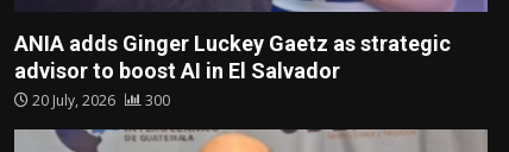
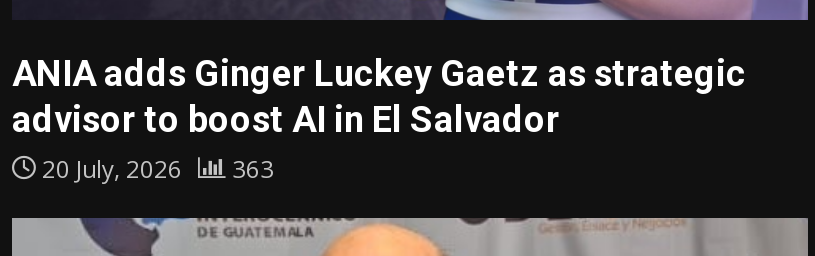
- 20 July, 2026 300
+ 20 July, 2026 363
